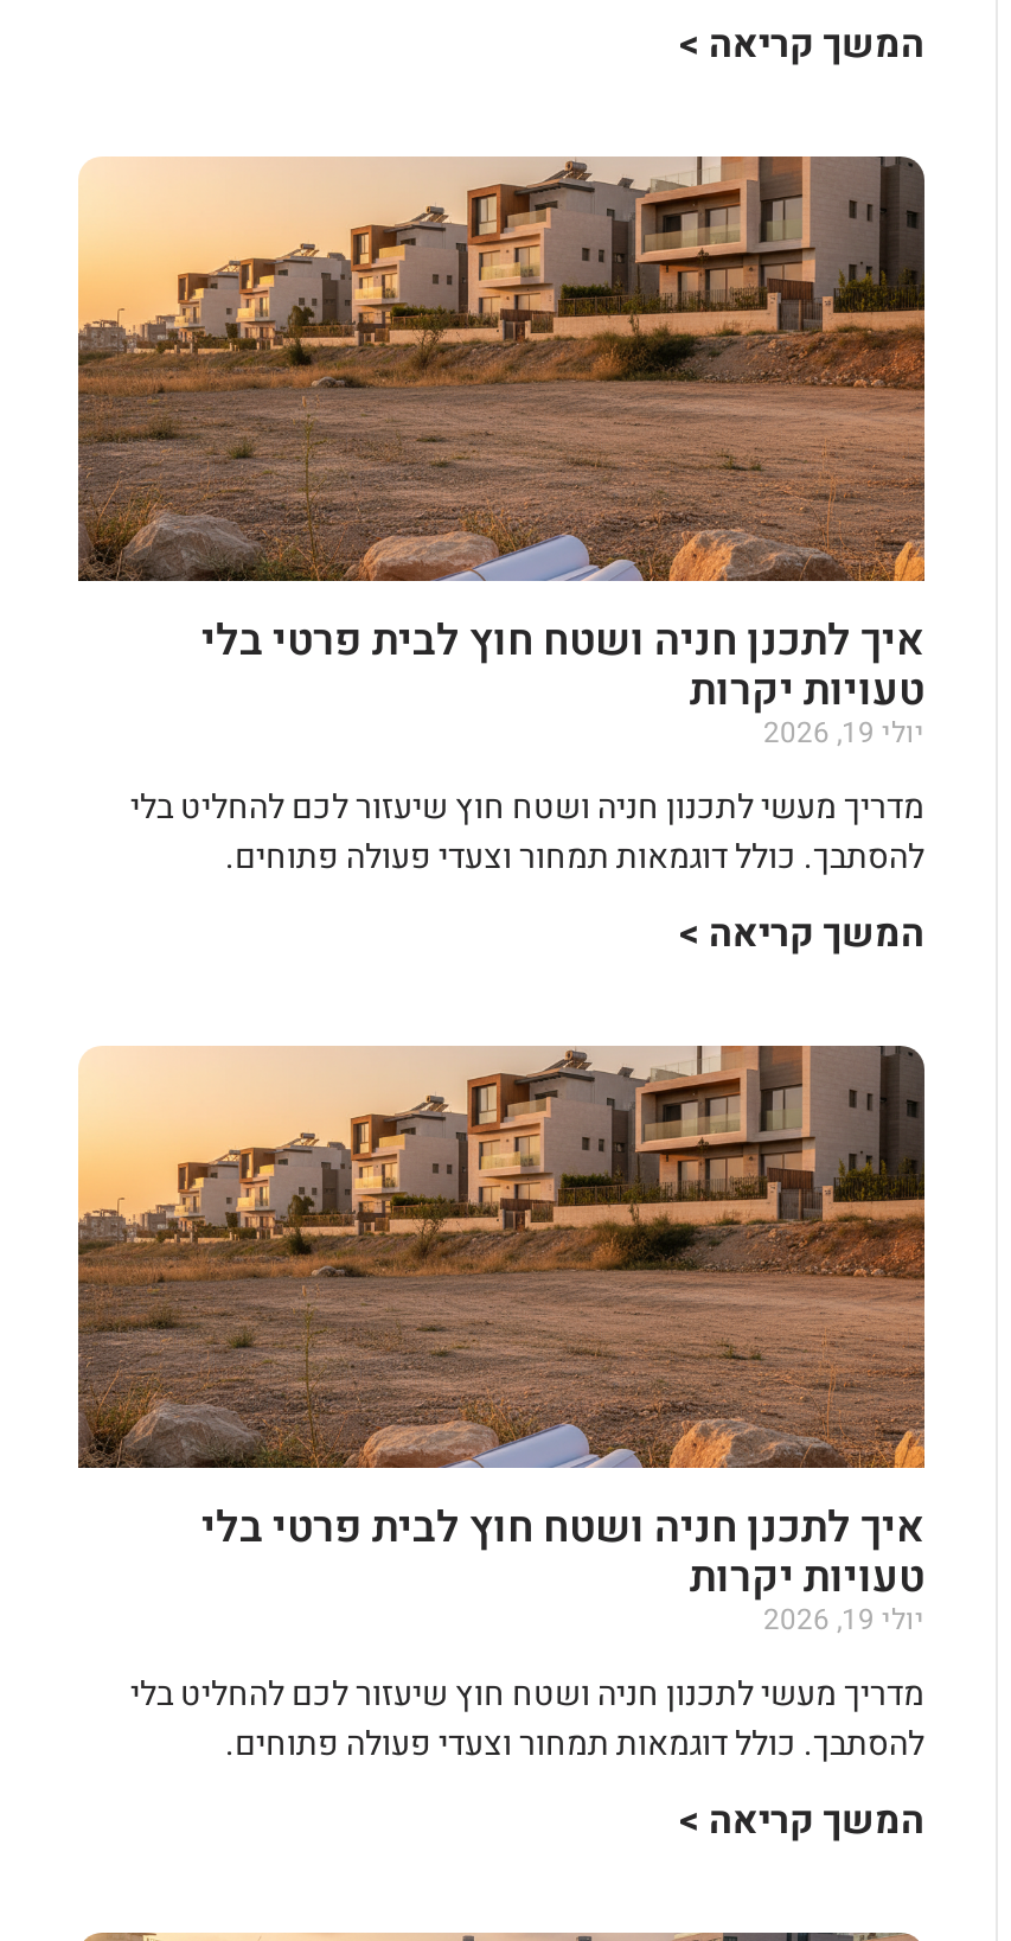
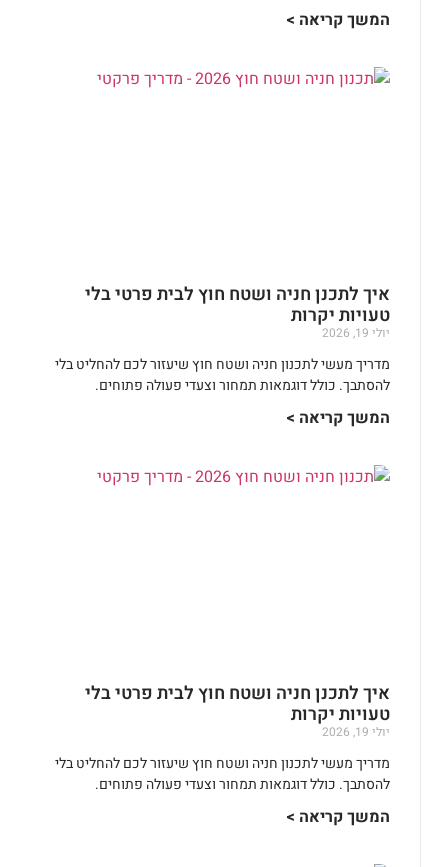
- [image]

- [image]
